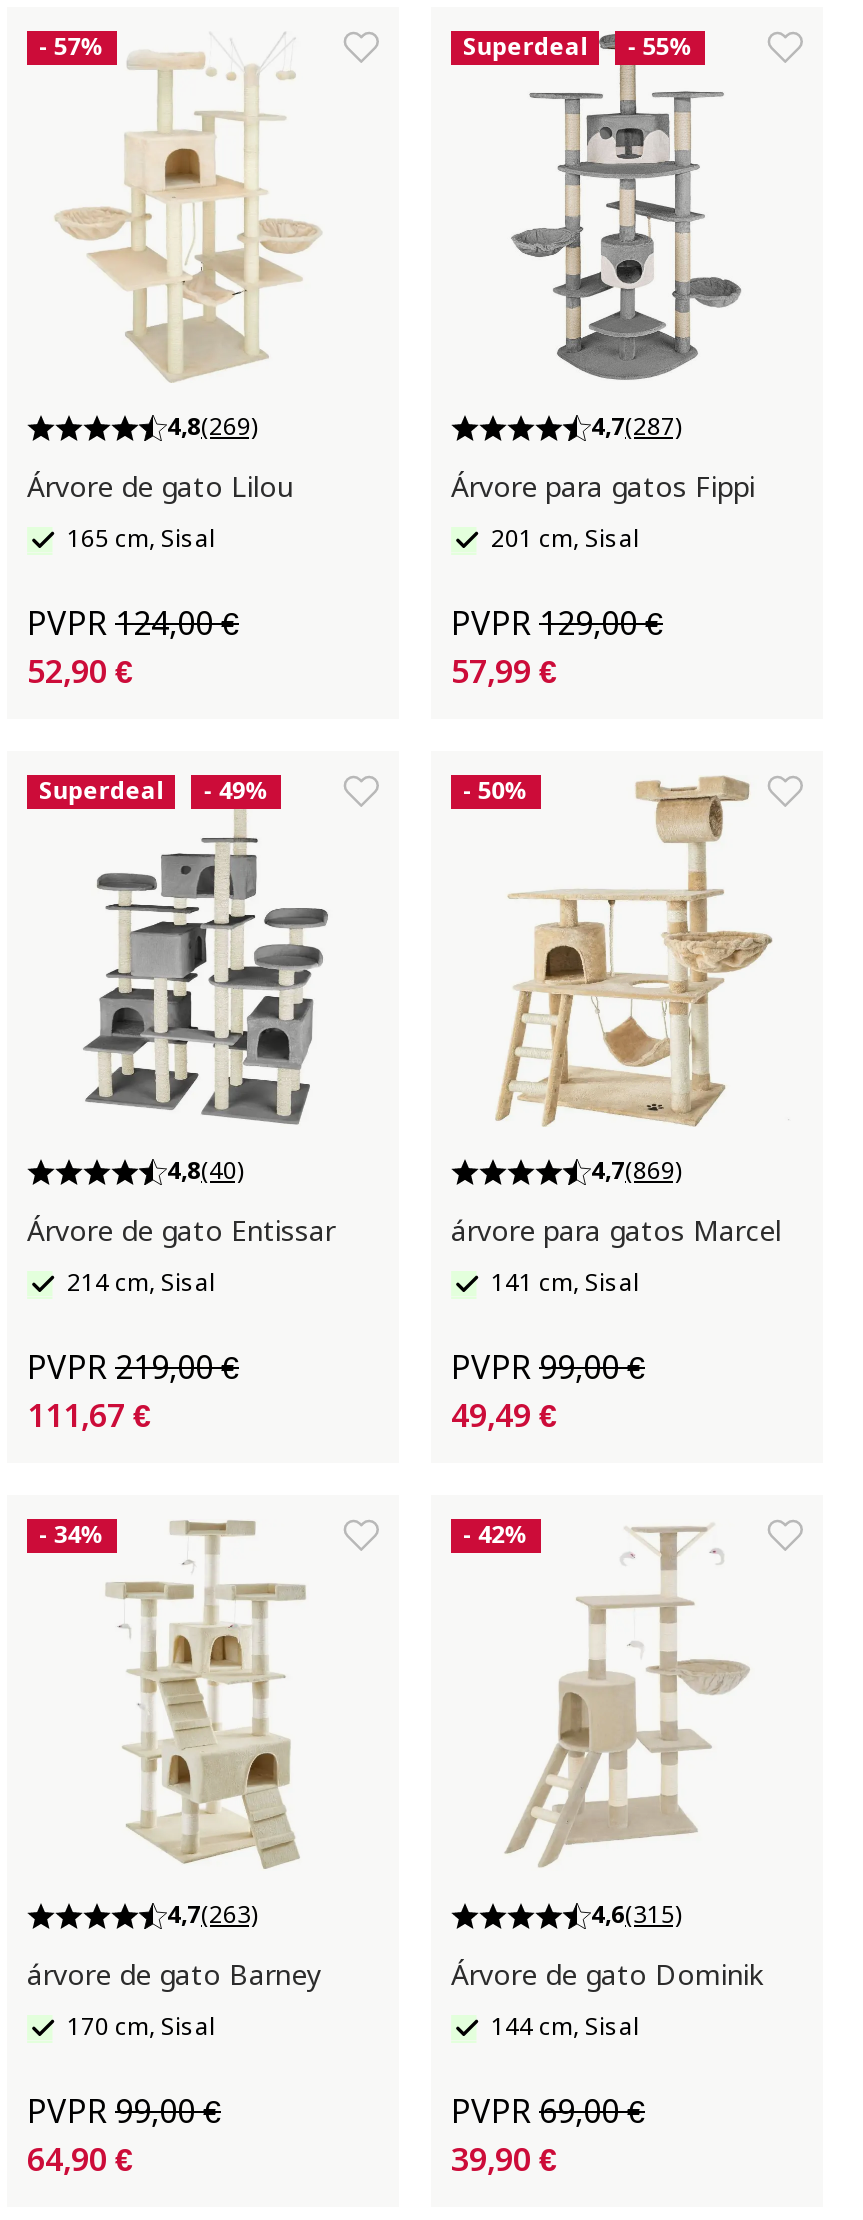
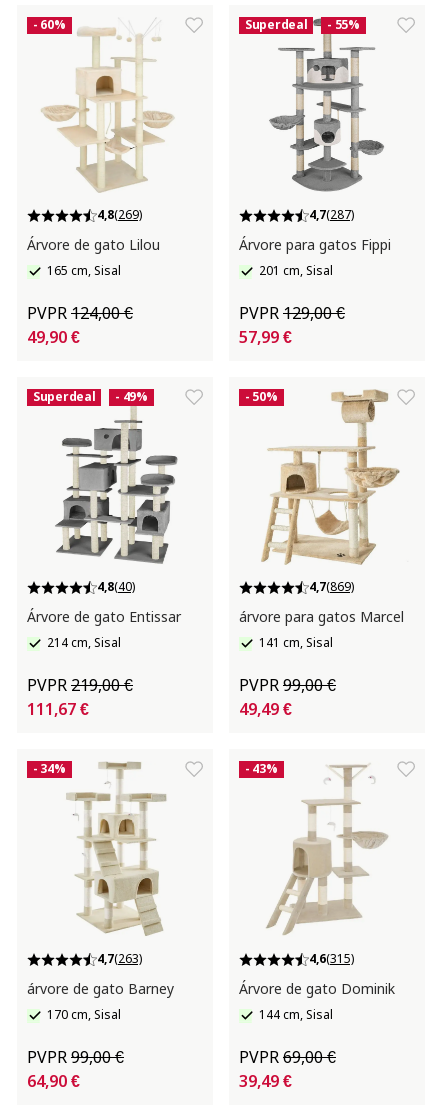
- - 57%
+ - 60%

- 52,90 €
+ 49,90 €

- - 42%
+ - 43%

- 39,90 €
+ 39,49 €
